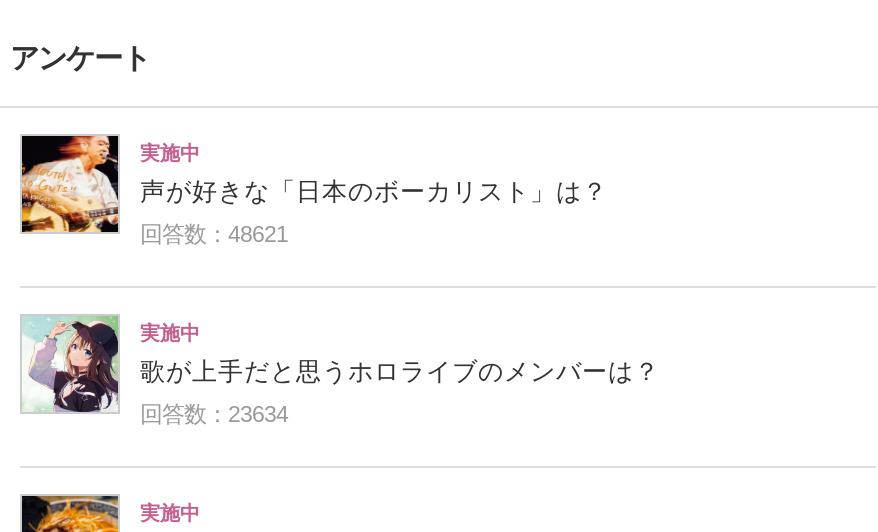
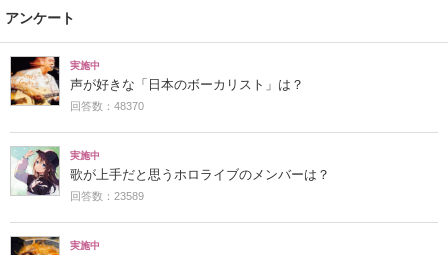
- 回答数：48621
+ 回答数：48370

- 回答数：23634
+ 回答数：23589
